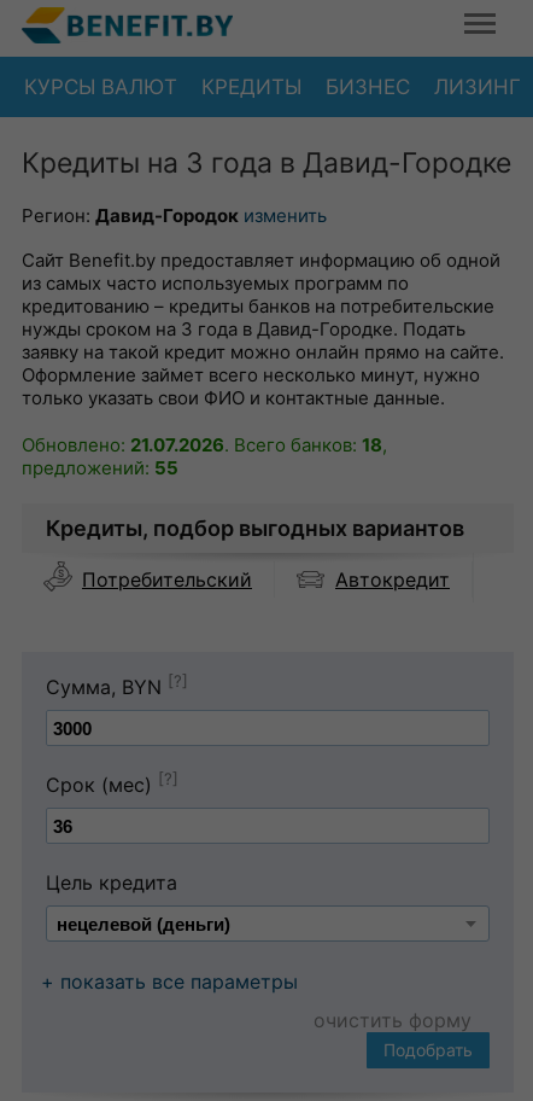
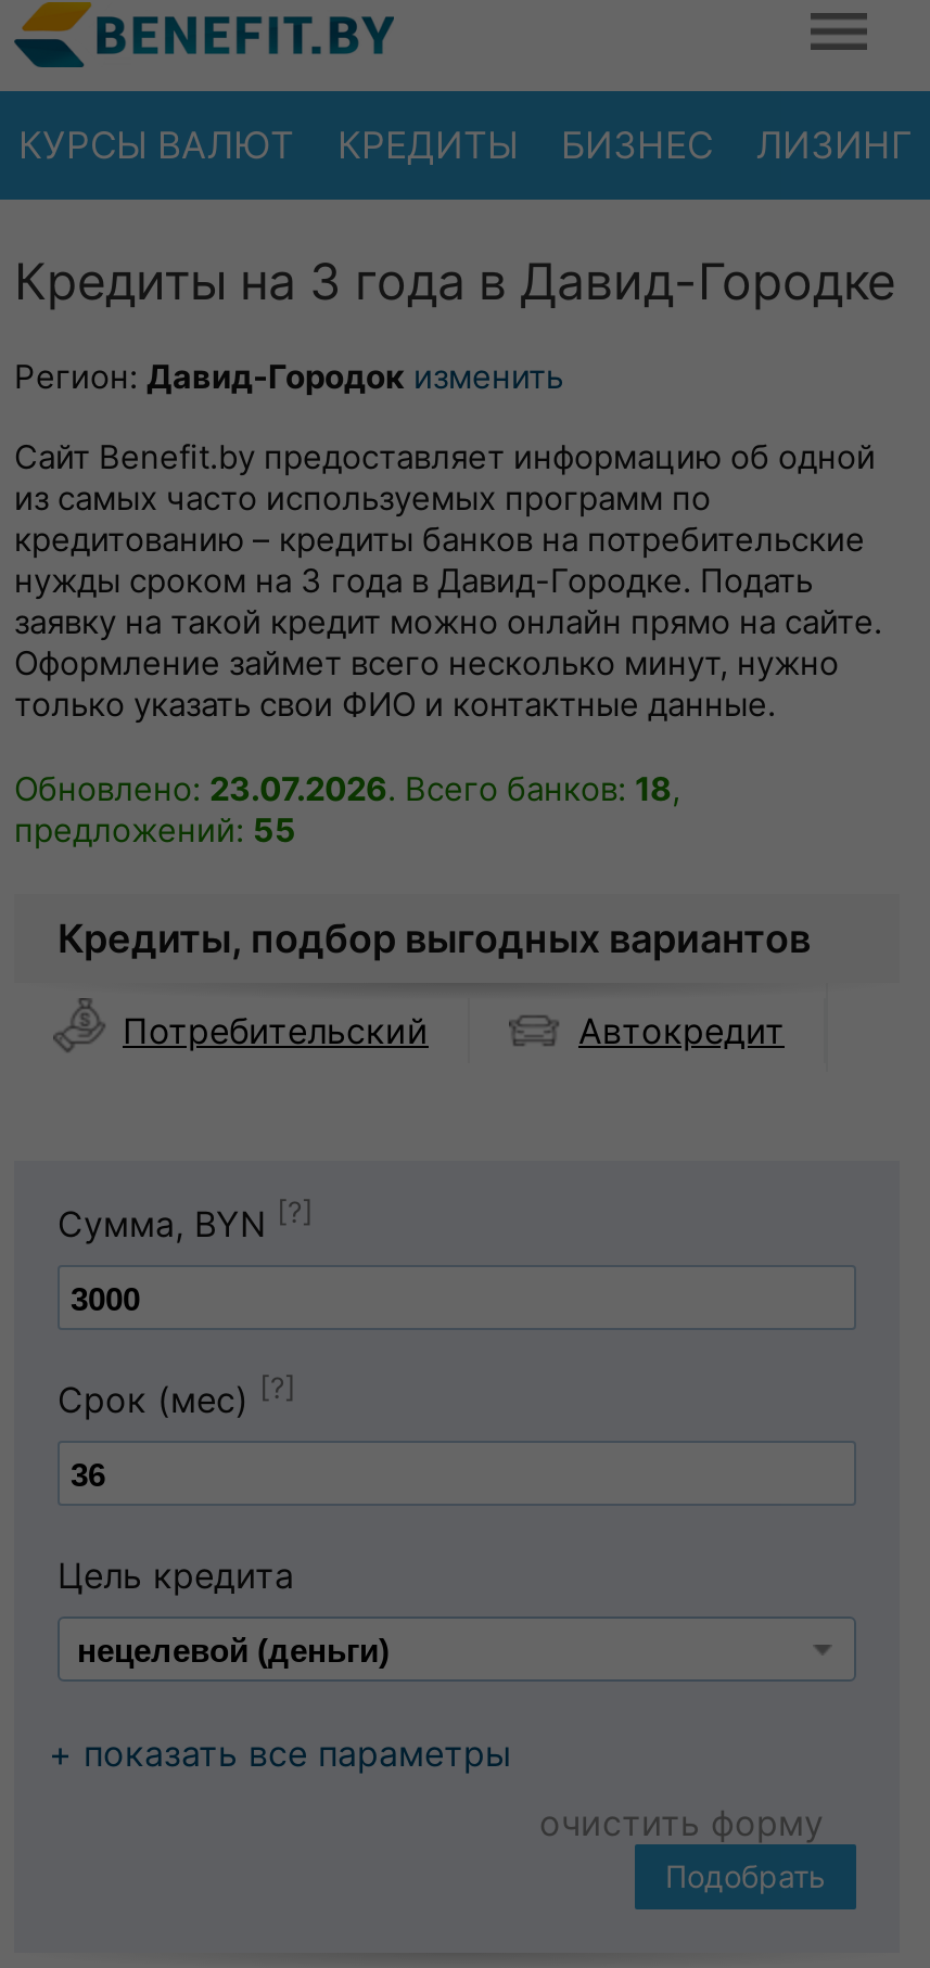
- Обновлено: 21.07.2026. Всего банков: 18,
+ Обновлено: 23.07.2026. Всего банков: 18,
